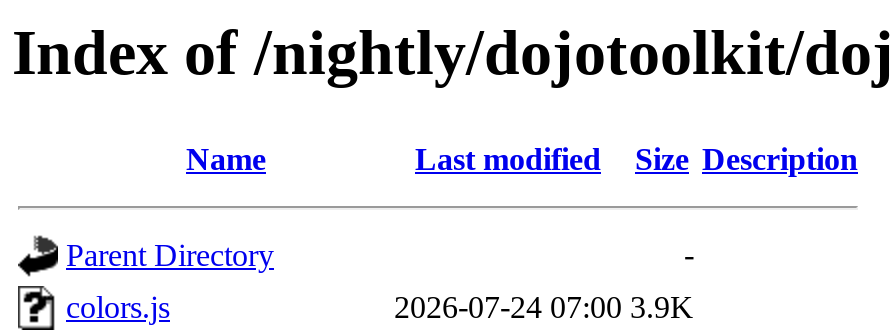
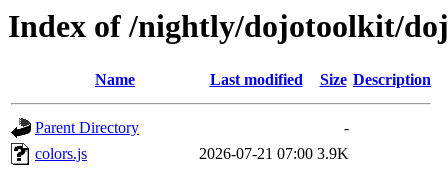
- 2026-07-24 07:00 3.9K
+ 2026-07-21 07:00 3.9K
